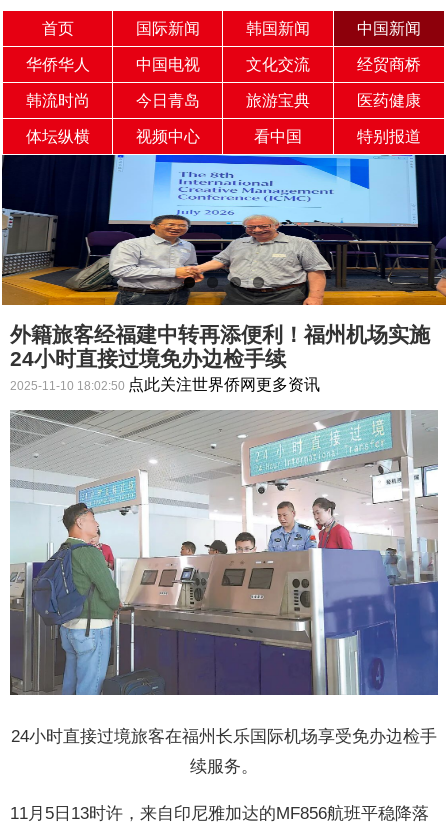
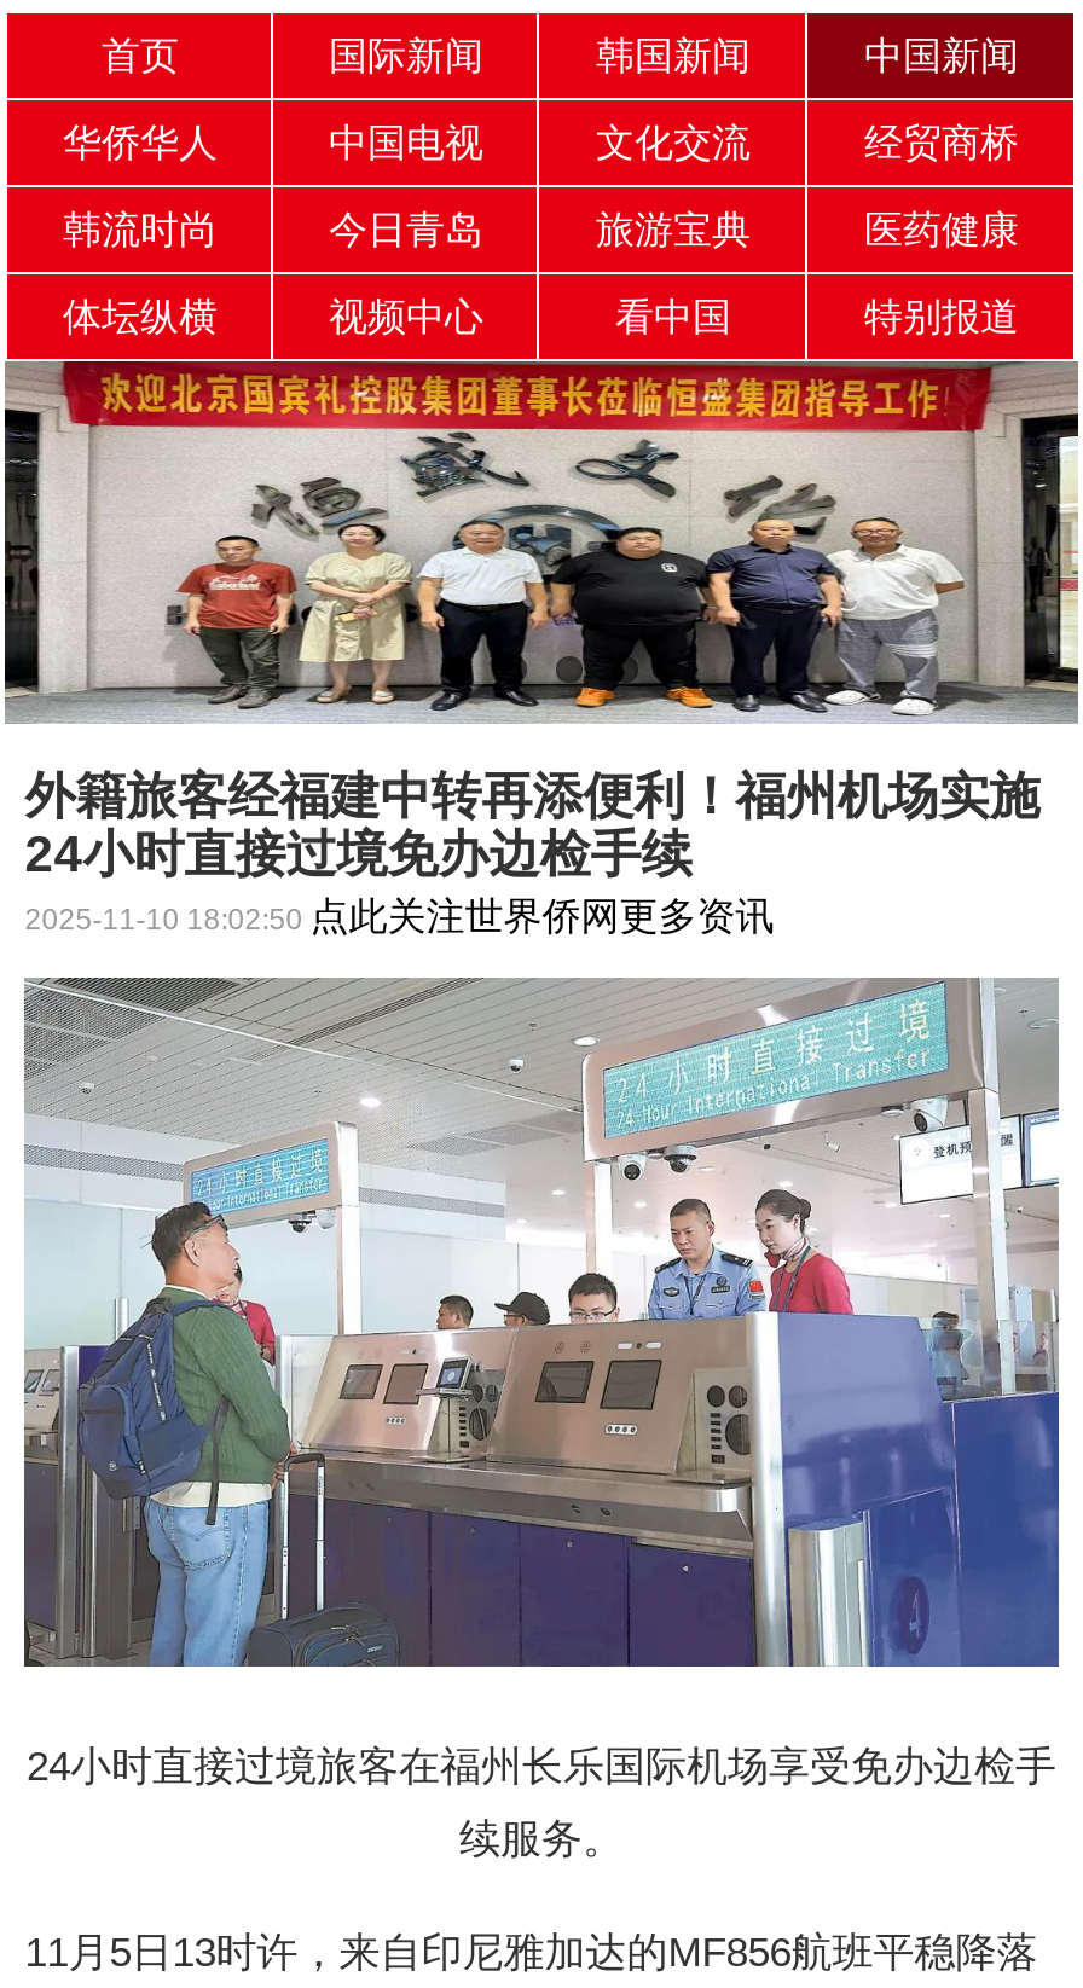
- [image]
+ [image]
